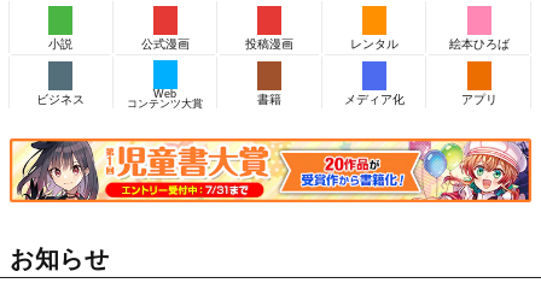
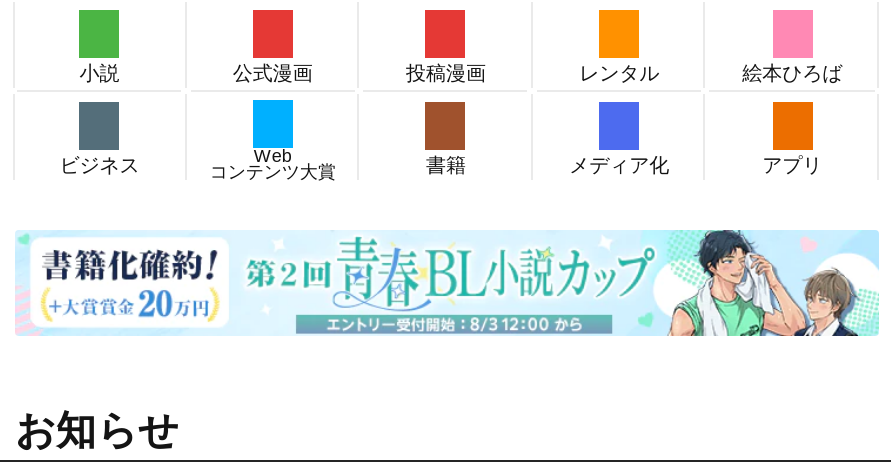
- [image]
+ [image]
